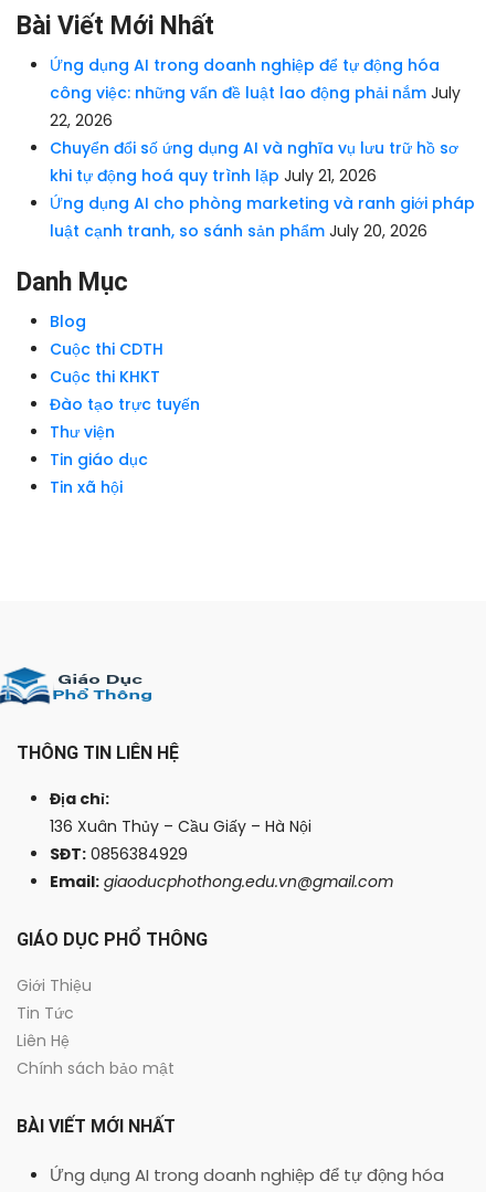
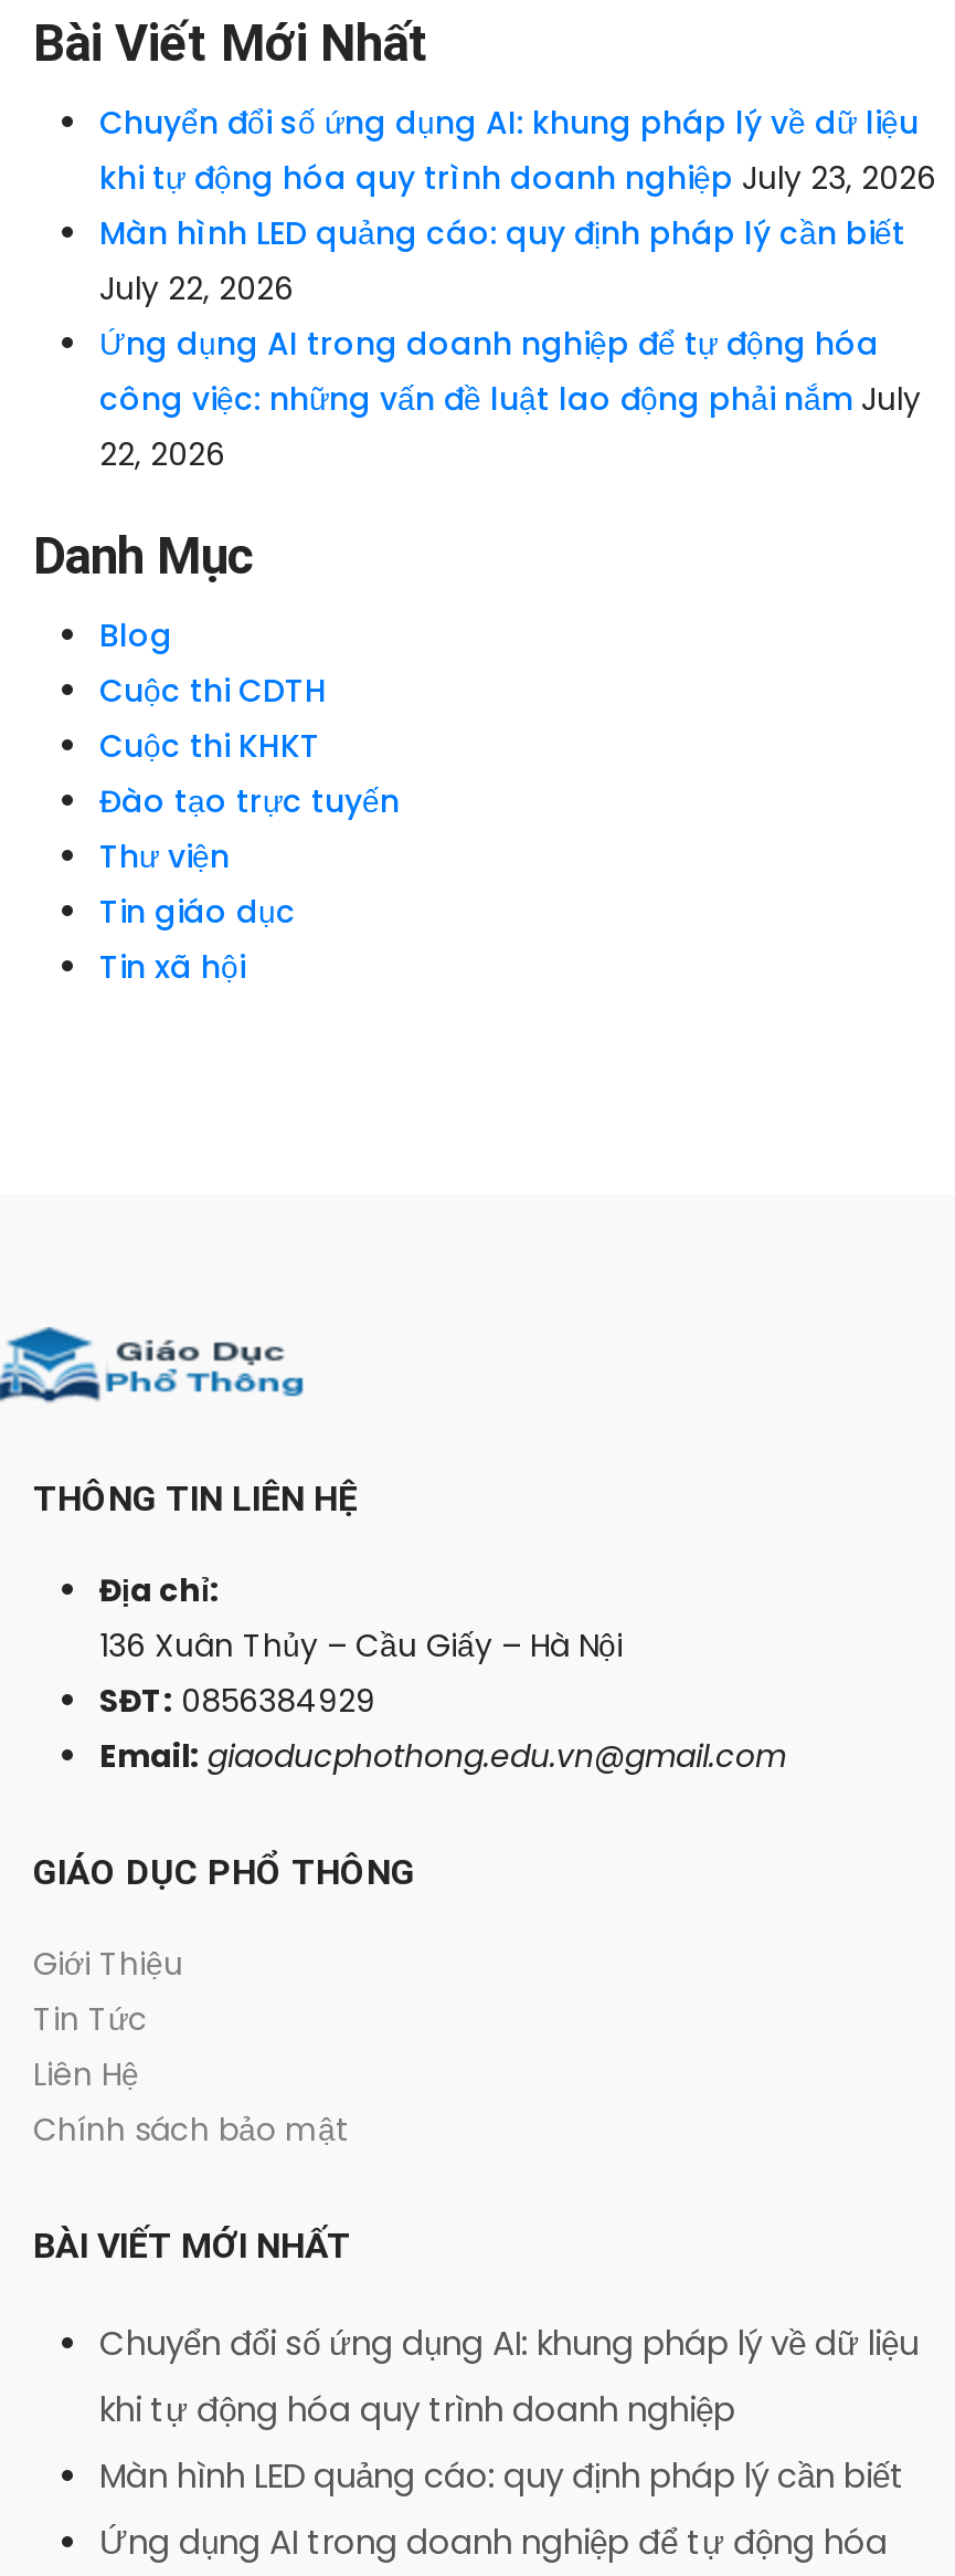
+ Chuyển đổi số ứng dụng AI: khung pháp lý về dữ liệu
+ khi tự động hóa quy trình doanh nghiệp July 23, 2026
+ Màn hình LED quảng cáo: quy định pháp lý cần biết
+ July 22, 2026

- Chuyển đổi số ứng dụng AI và nghĩa vụ lưu trữ hồ sơ
- khi tự động hoá quy trình lặp July 21, 2026
- Ứng dụng AI cho phòng marketing và ranh giới pháp
- luật cạnh tranh, so sánh sản phẩm July 20, 2026

+ Chuyển đổi số ứng dụng AI: khung pháp lý về dữ liệu
+ khi tự động hóa quy trình doanh nghiệp
+ Màn hình LED quảng cáo: quy định pháp lý cần biết
